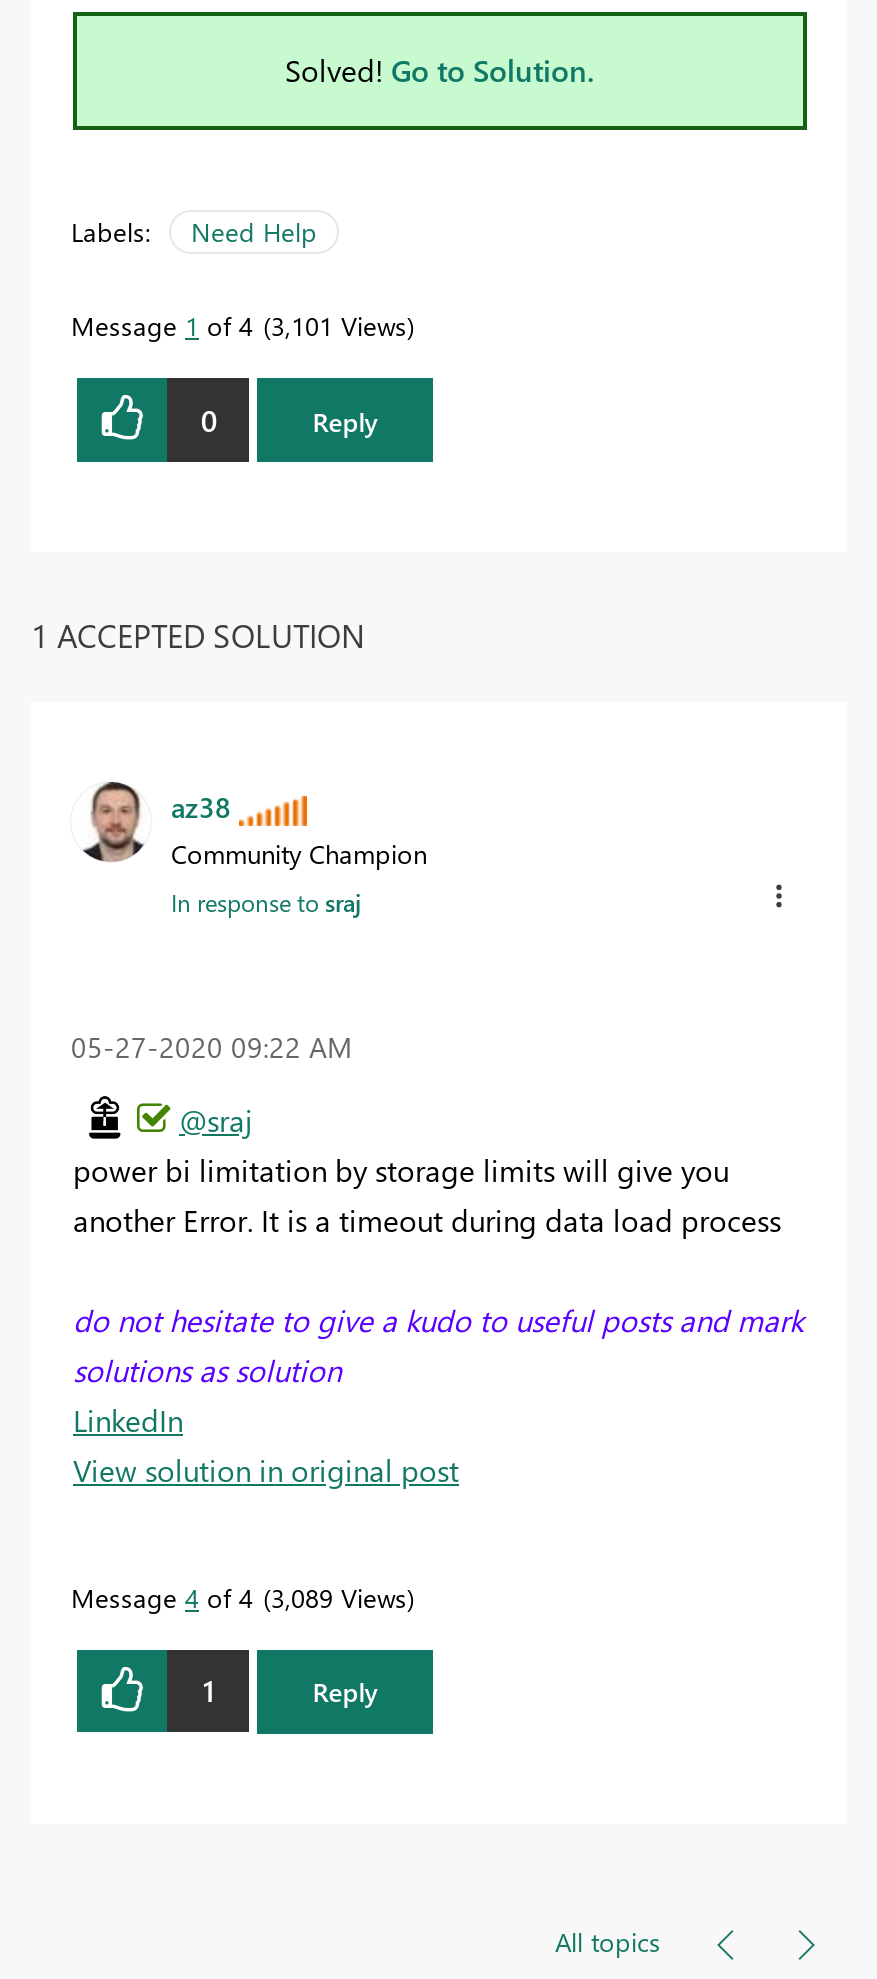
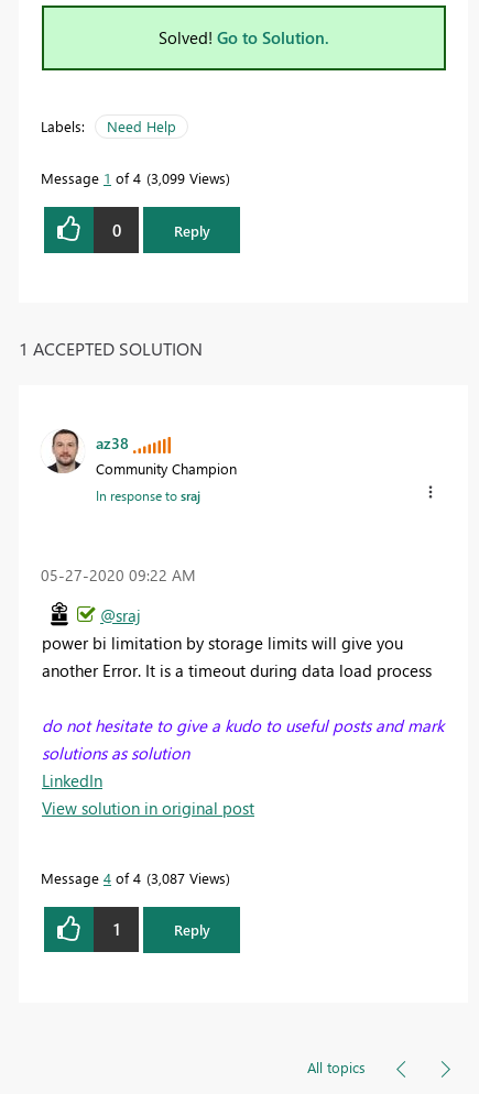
- Message 1 of 4 3,101 Views
+ Message 1 of 4 3,099 Views

- Message 4 of 4 3,089 Views
+ Message 4 of 4 3,087 Views
